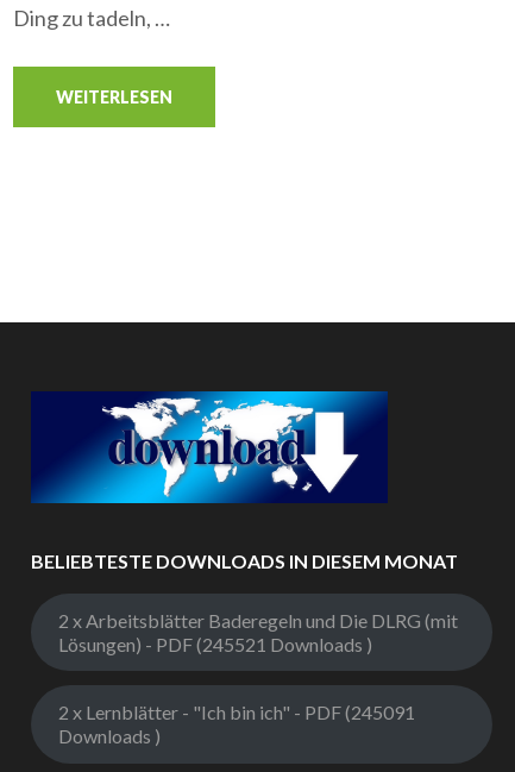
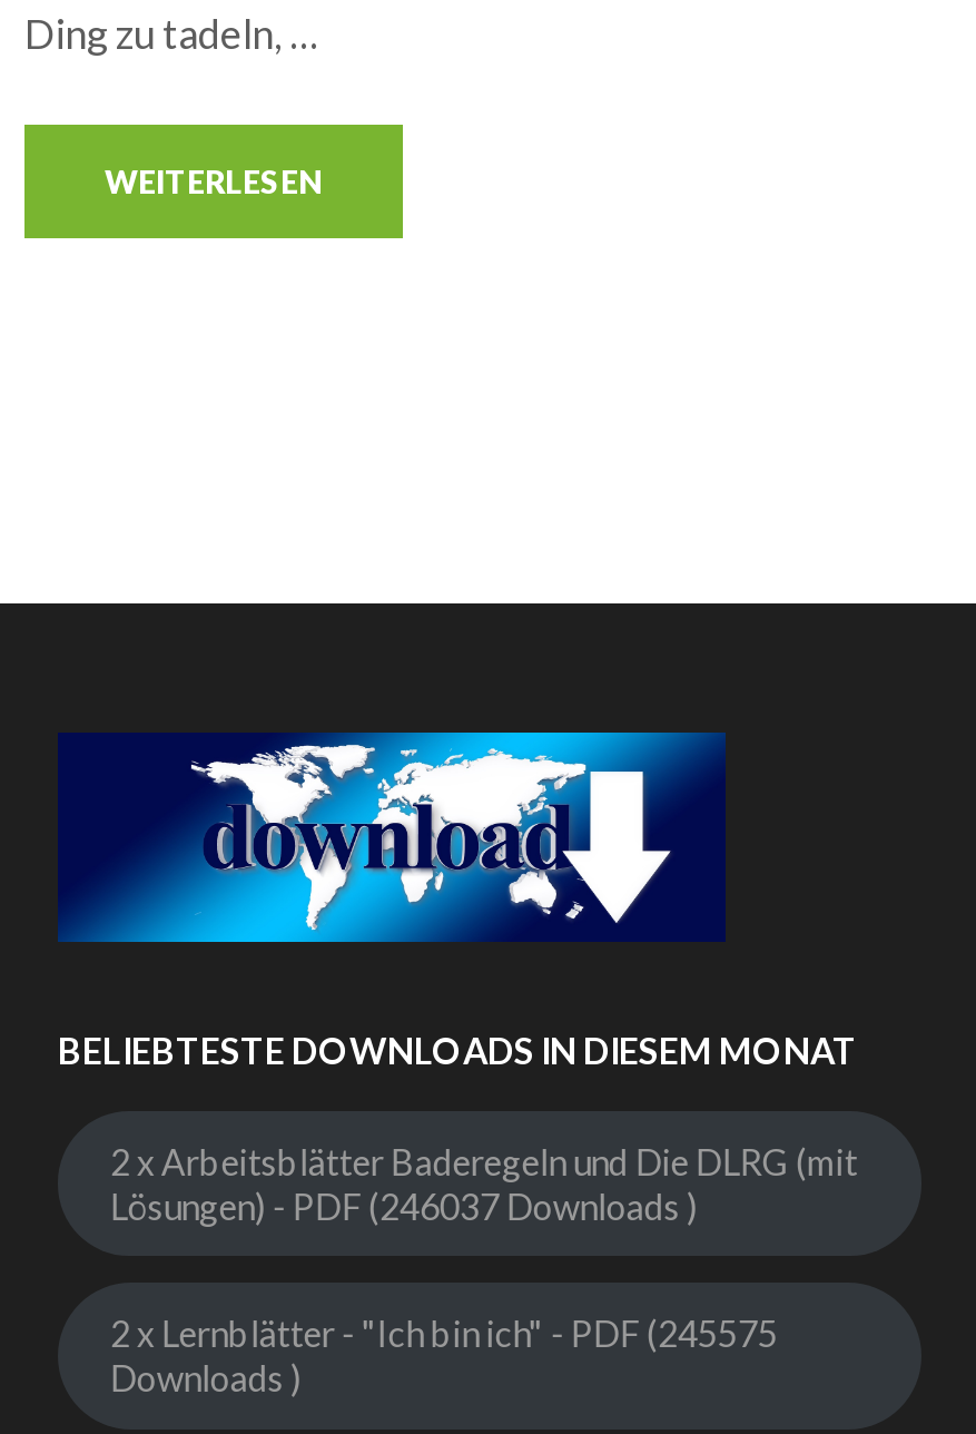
- Lösungen) - PDF (245521 Downloads )
+ Lösungen) - PDF (246037 Downloads )

- 2 x Lernblätter - "Ich bin ich" - PDF (245091
+ 2 x Lernblätter - "Ich bin ich" - PDF (245575
